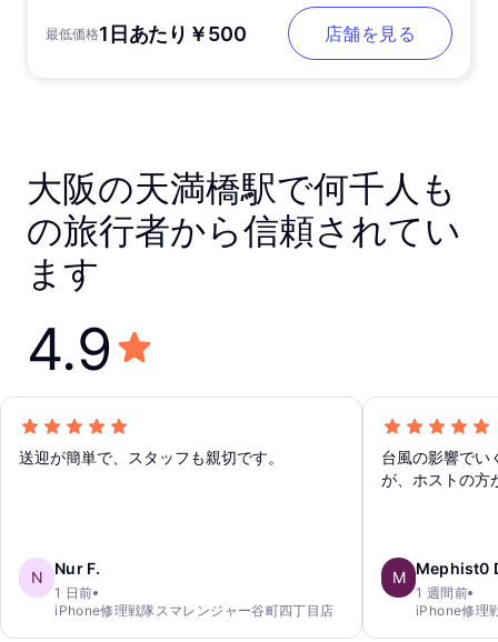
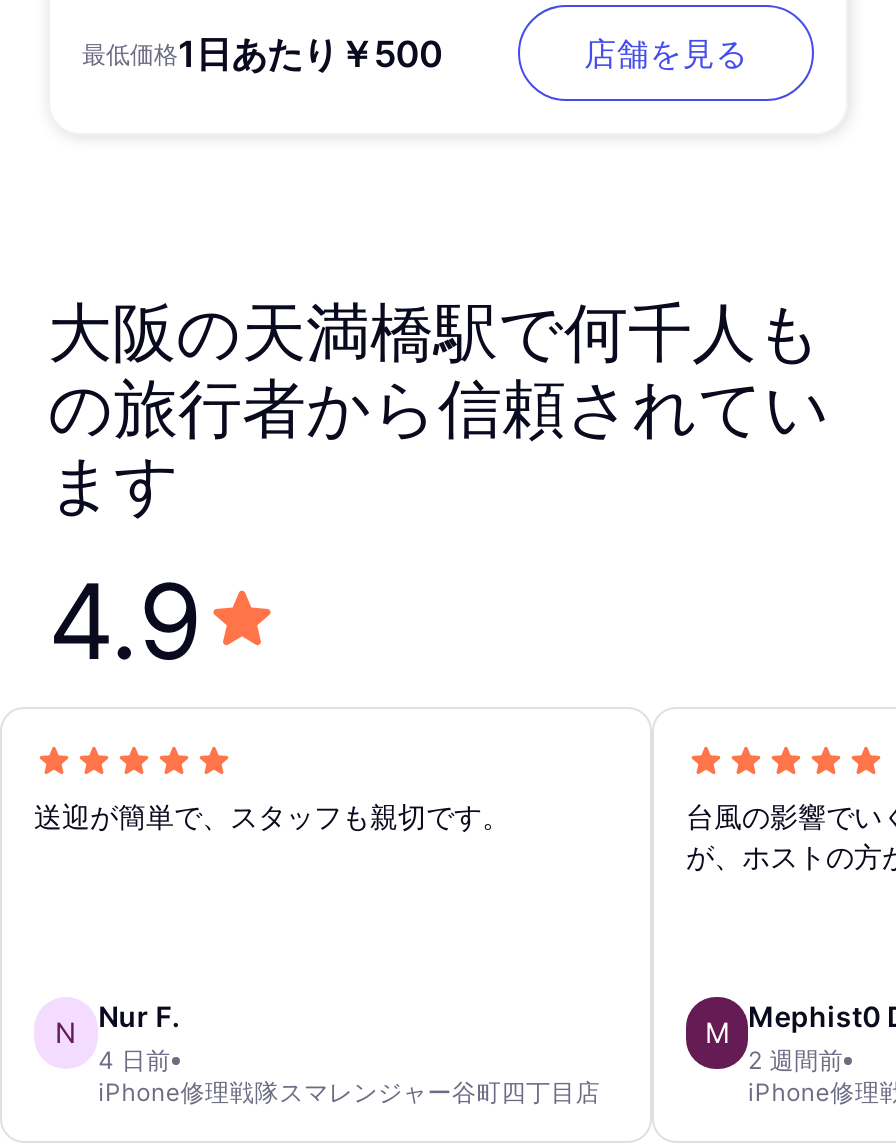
- 1 日前
+ 4 日前

- 1 週間前
+ 2 週間前
